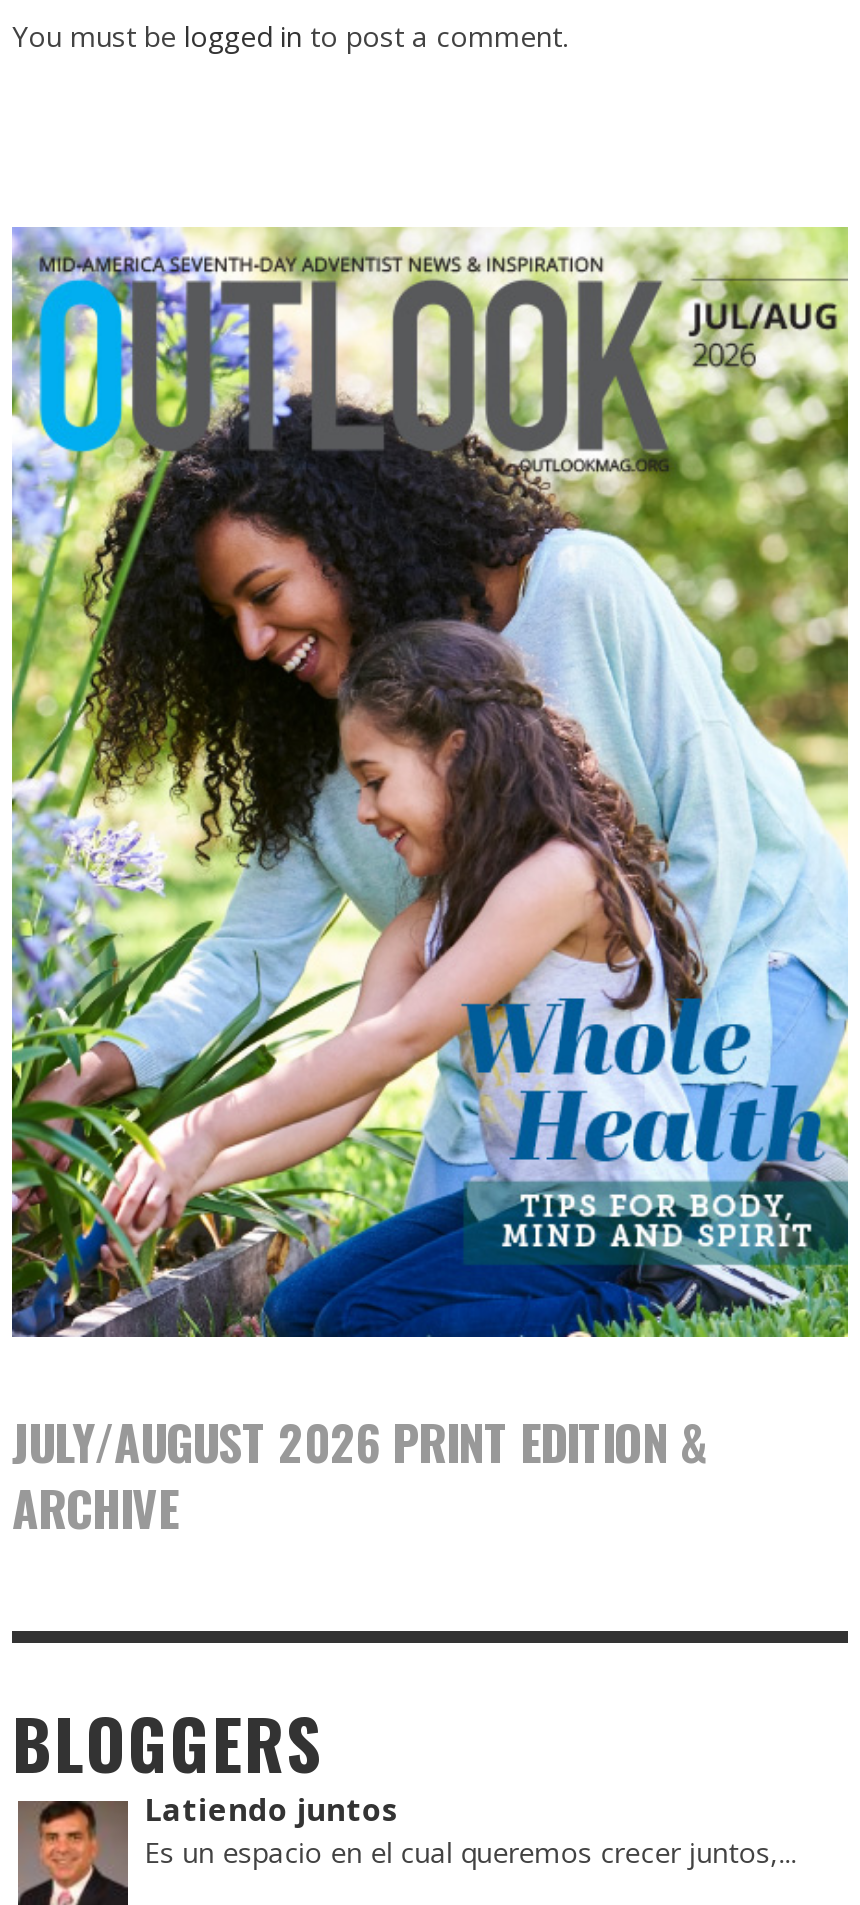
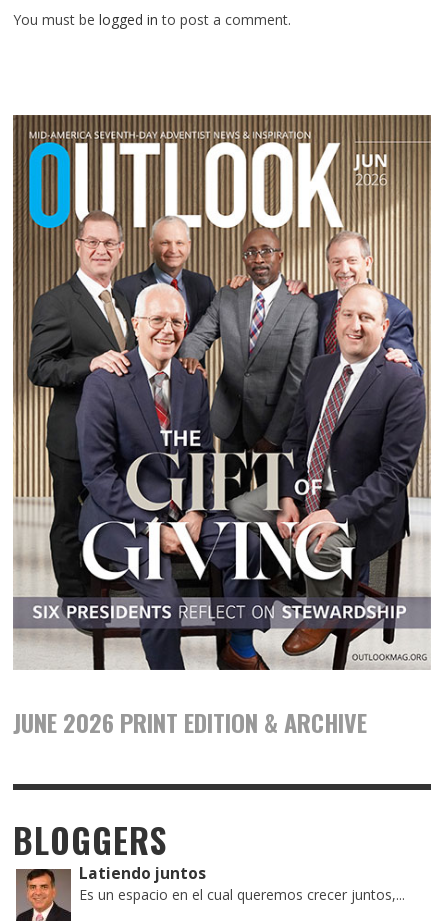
- [image]
- JULY/AUGUST 2026 PRINT EDITION &
- ARCHIVE
+ [image]
+ JUNE 2026 PRINT EDITION & ARCHIVE
